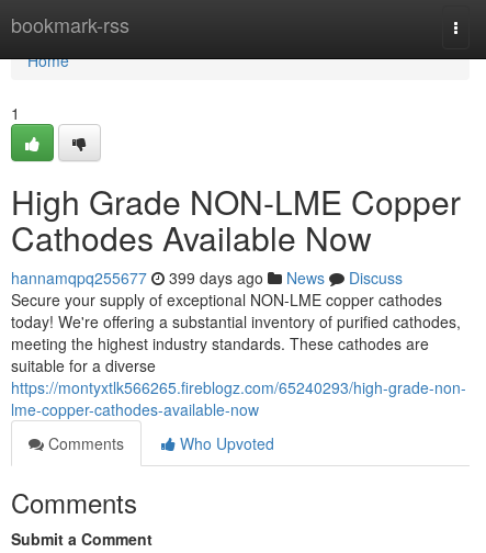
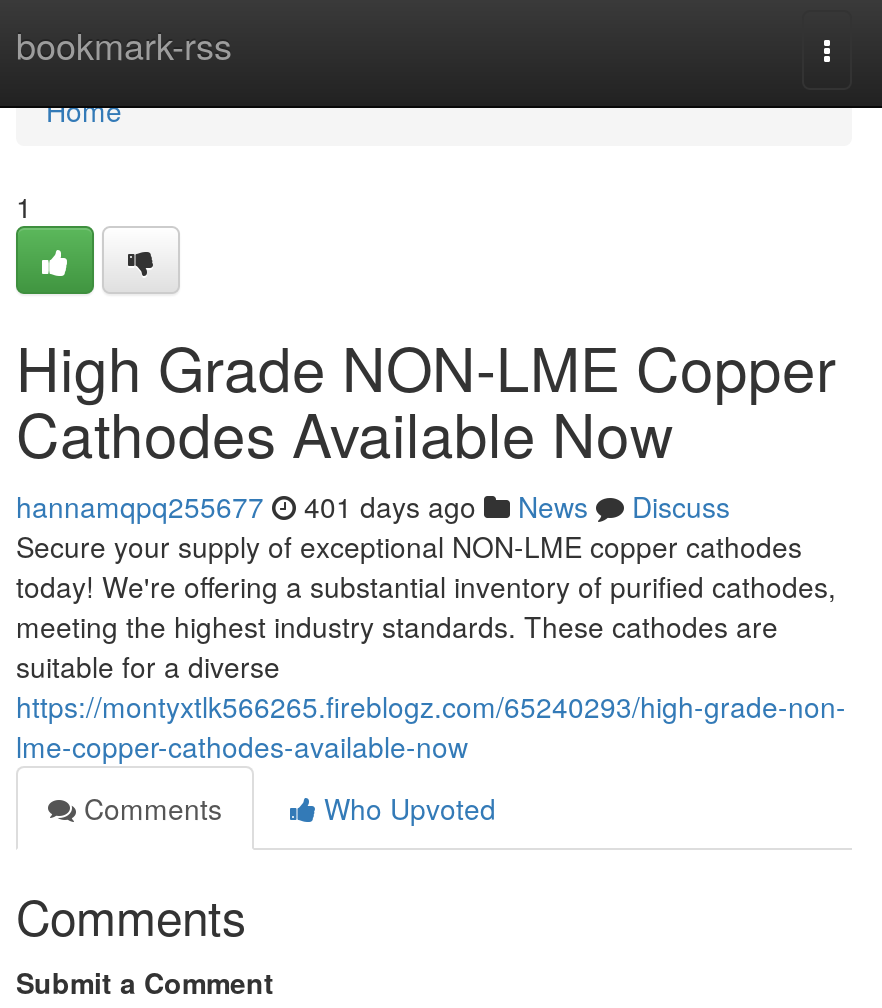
- hannamqpq255677 399 days ago News Discuss
+ hannamqpq255677 401 days ago News Discuss
